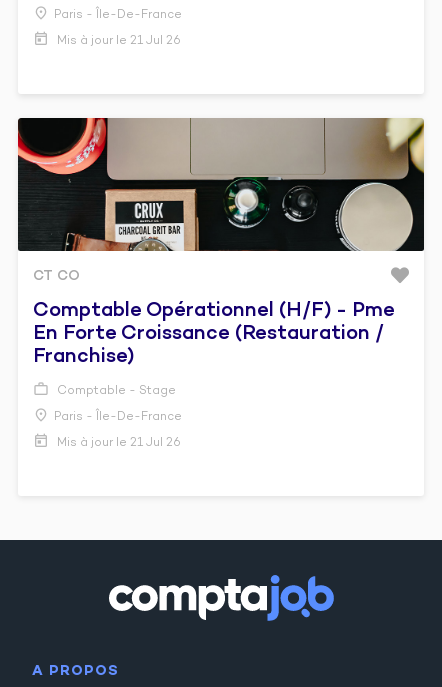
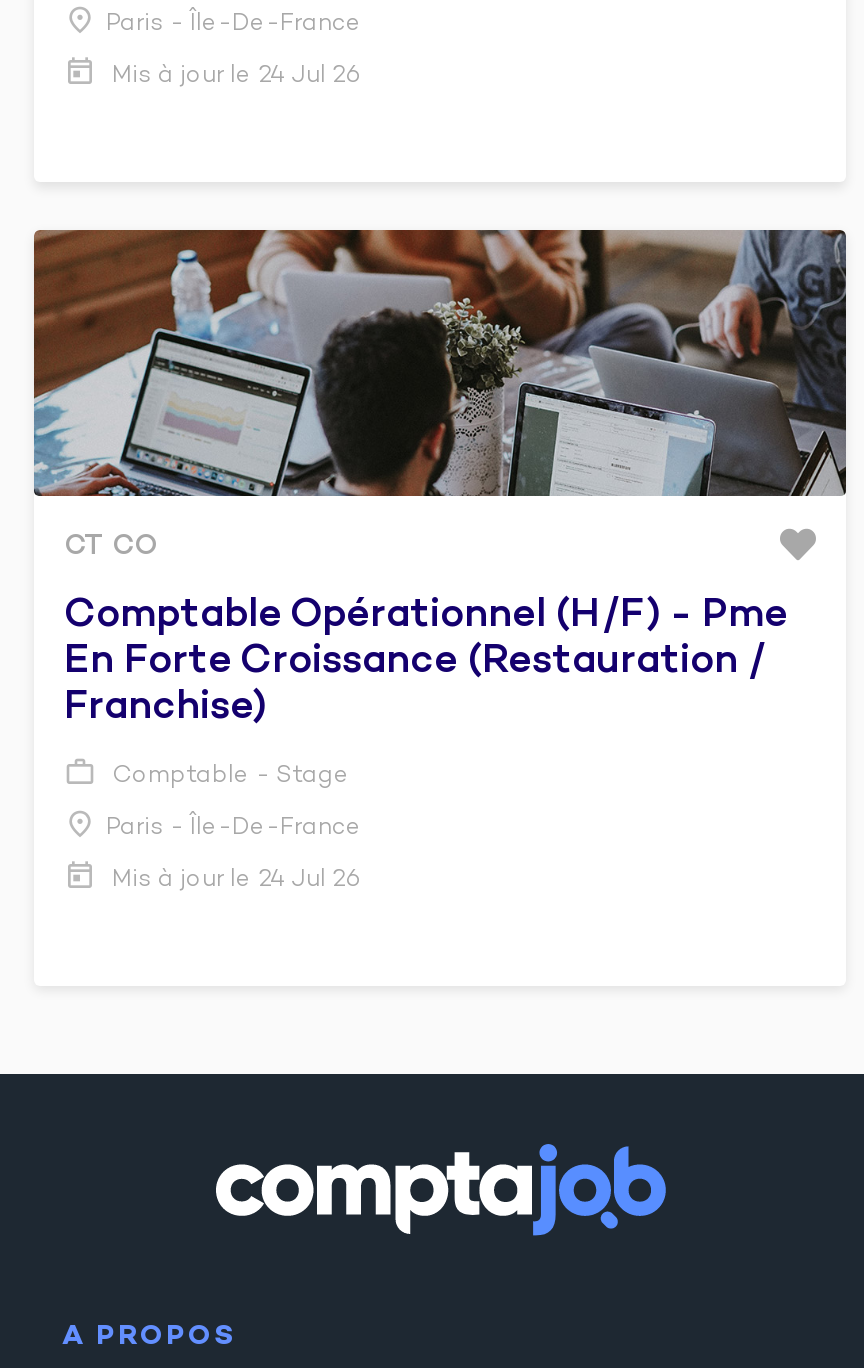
- Mis à jour le 21 Jul 26
+ Mis à jour le 24 Jul 26

- [image]
+ [image]

- Mis à jour le 21 Jul 26
+ Mis à jour le 24 Jul 26
